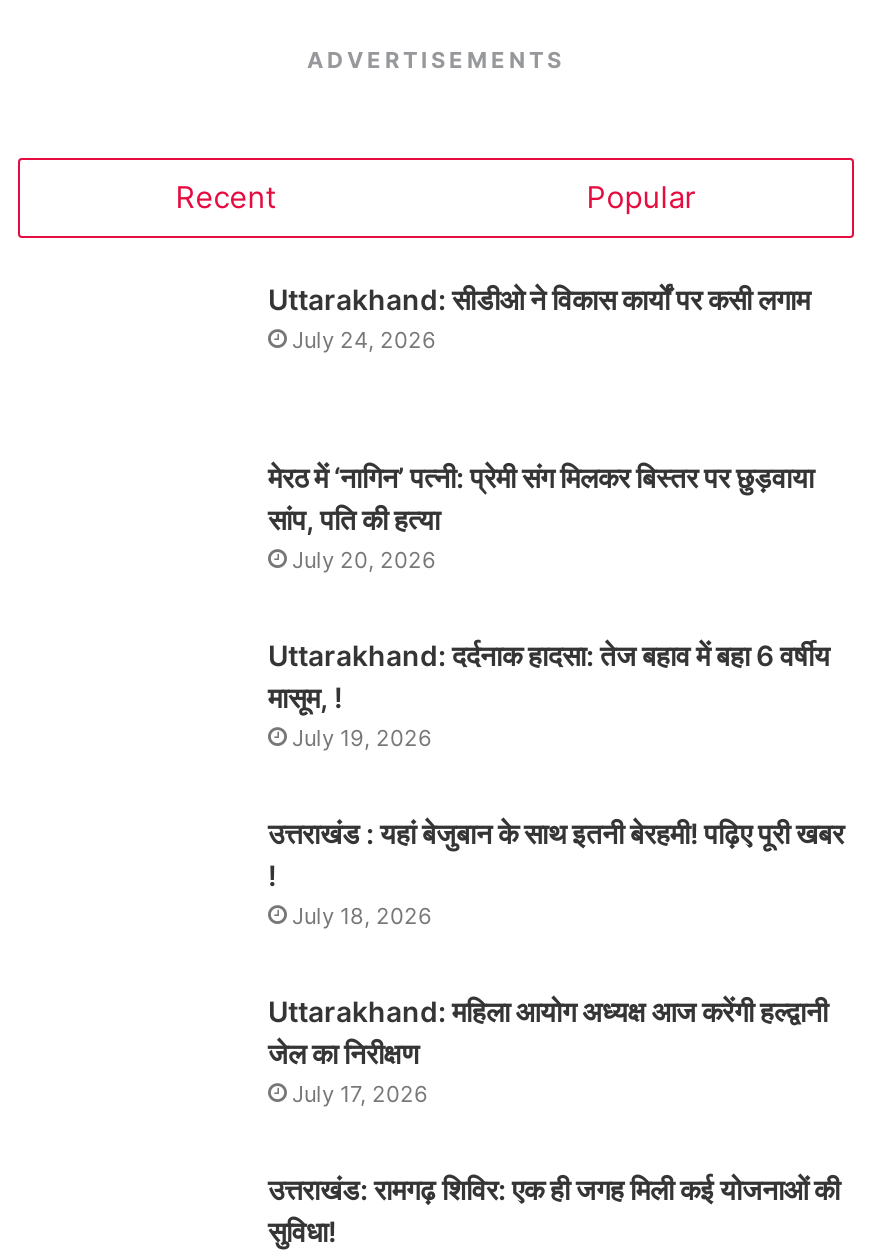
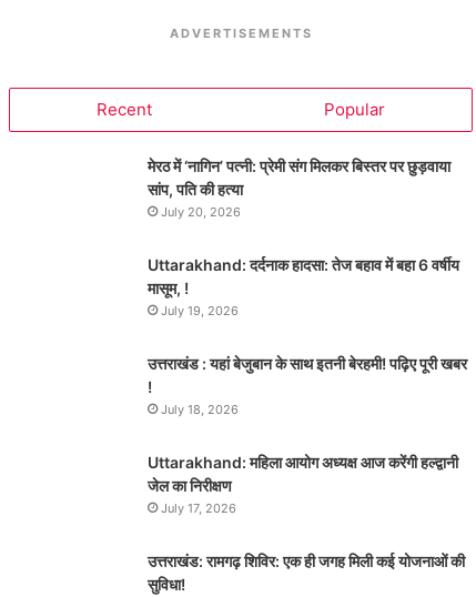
- Uttarakhand: सीडीओ ने विकास कार्यों पर कसी लगाम
- July 24, 2026
